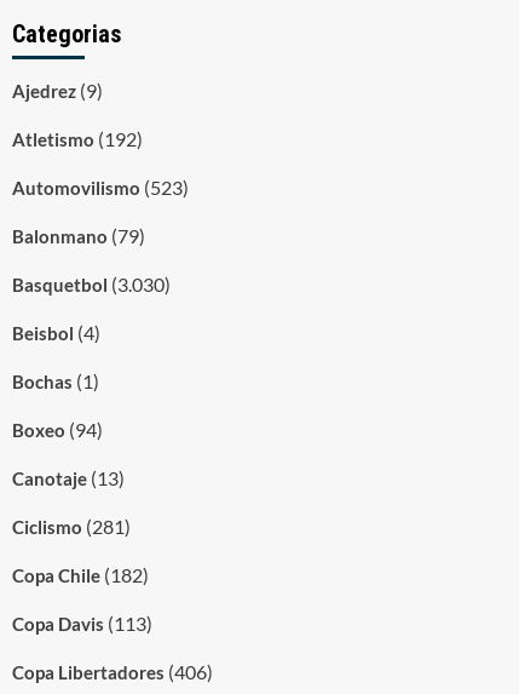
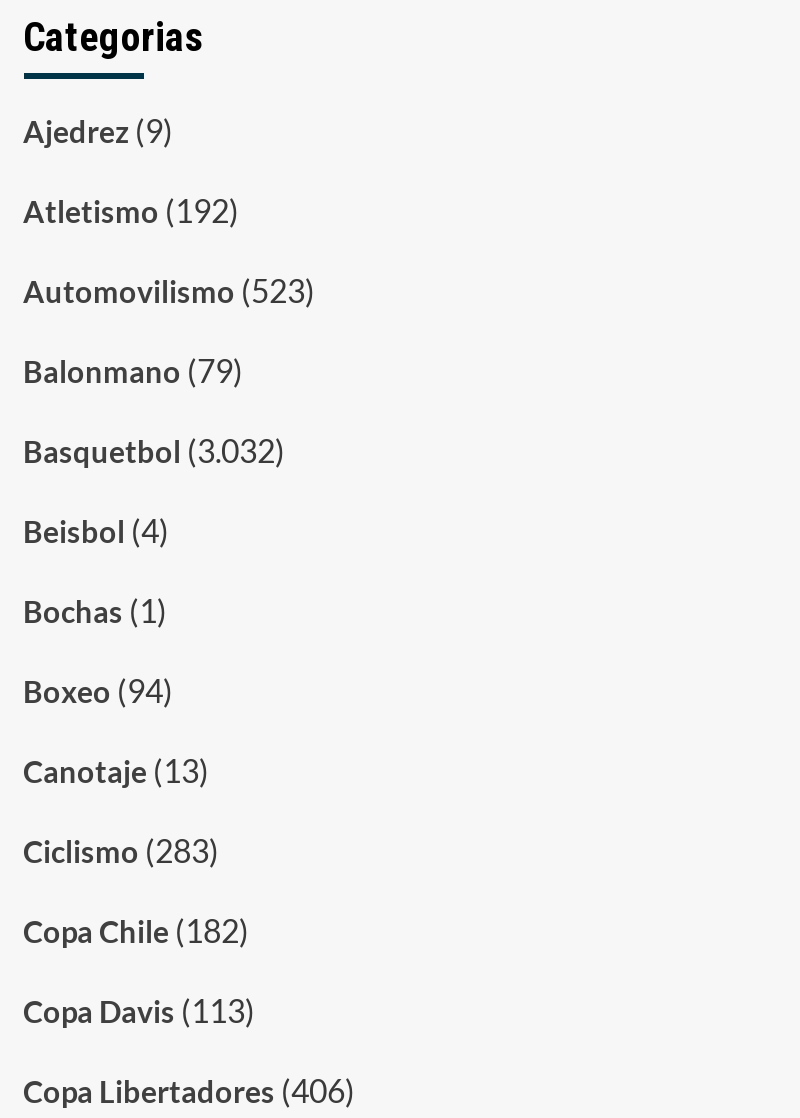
- Basquetbol (3.030)
+ Basquetbol (3.032)

- Ciclismo (281)
+ Ciclismo (283)
